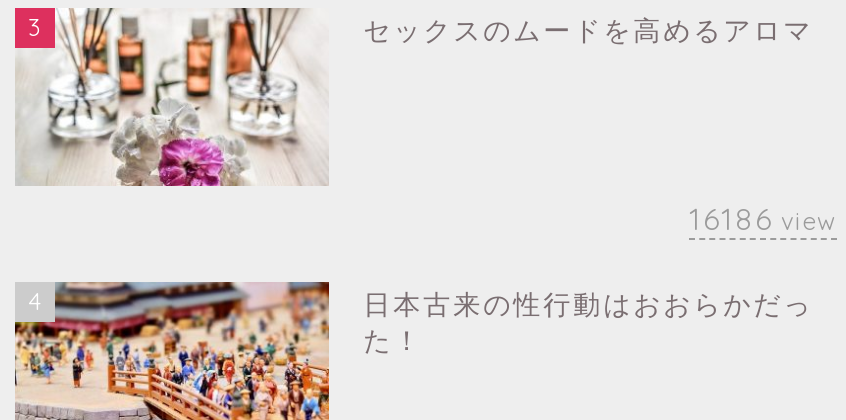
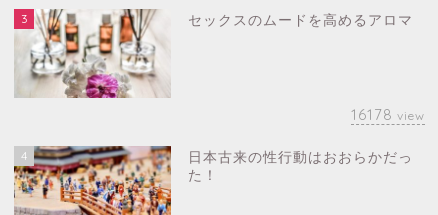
- 16186 view
+ 16178 view
